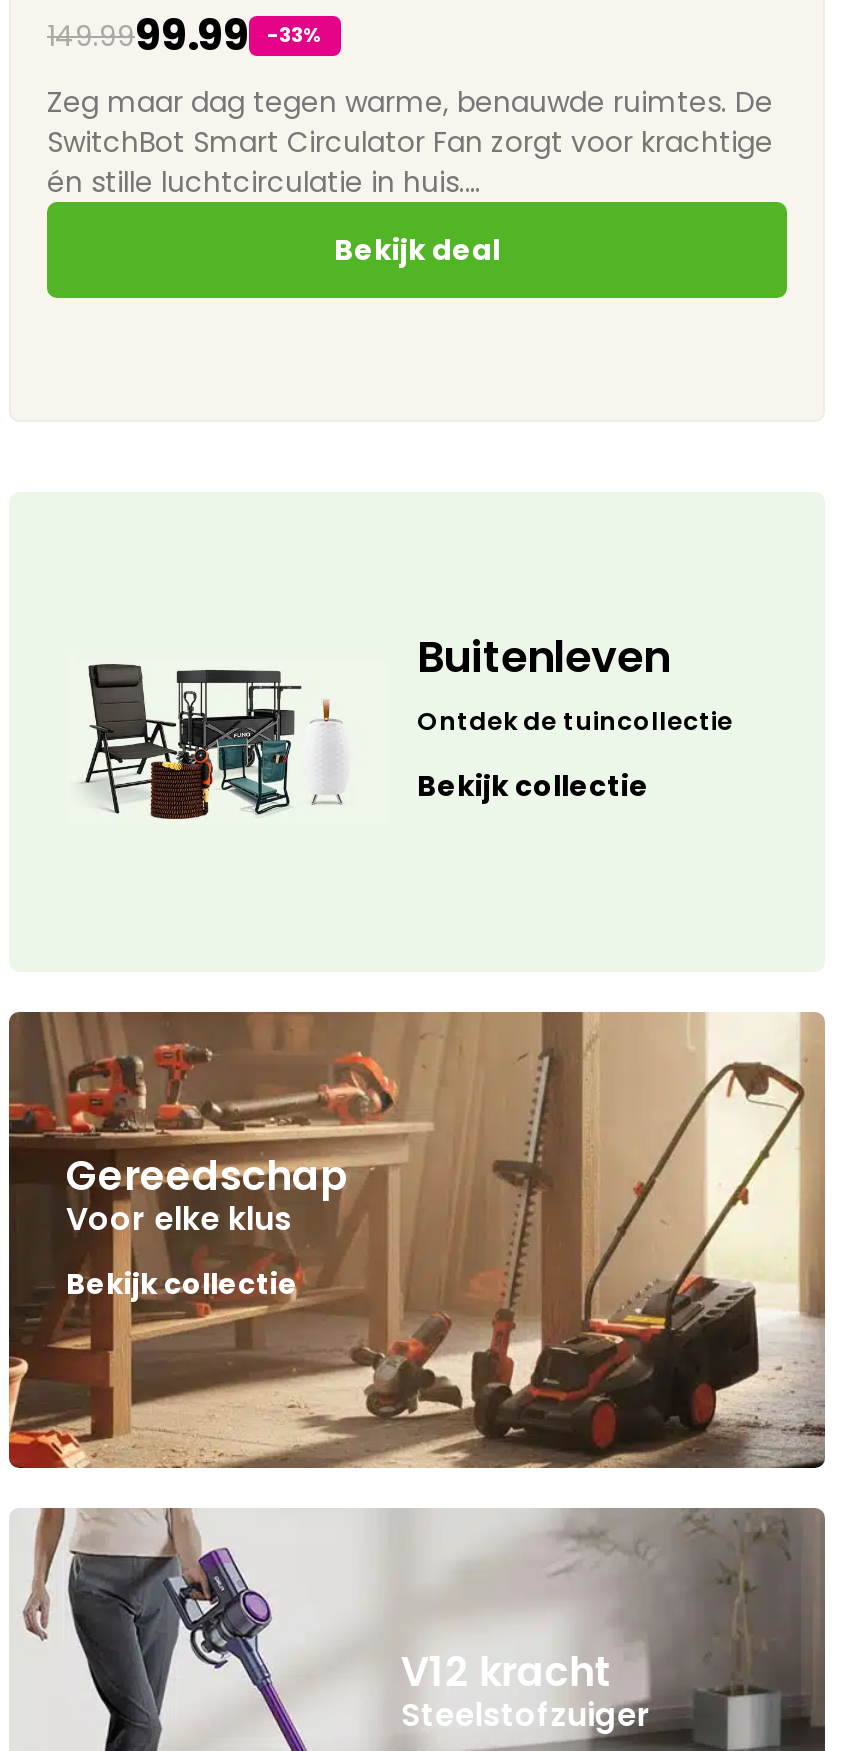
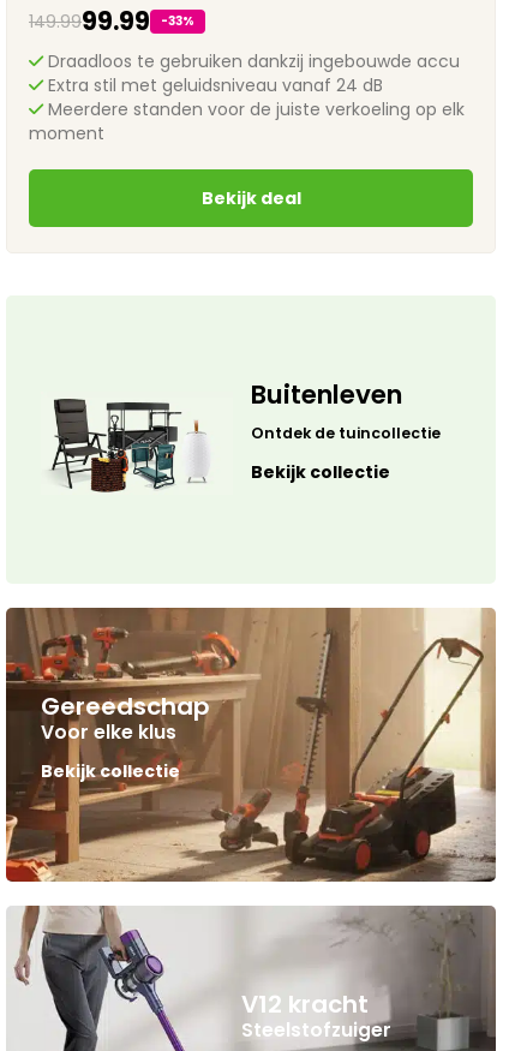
- Zeg maar dag tegen warme, benauwde ruimtes. De
- SwitchBot Smart Circulator Fan zorgt voor krachtige
- én stille luchtcirculatie in huis.…
+ Draadloos te gebruiken dankzij ingebouwde accu
+ Extra stil met geluidsniveau vanaf 24 dB
+ Meerdere standen voor de juiste verkoeling op elk
+ moment

moved down: Bekijk deal
